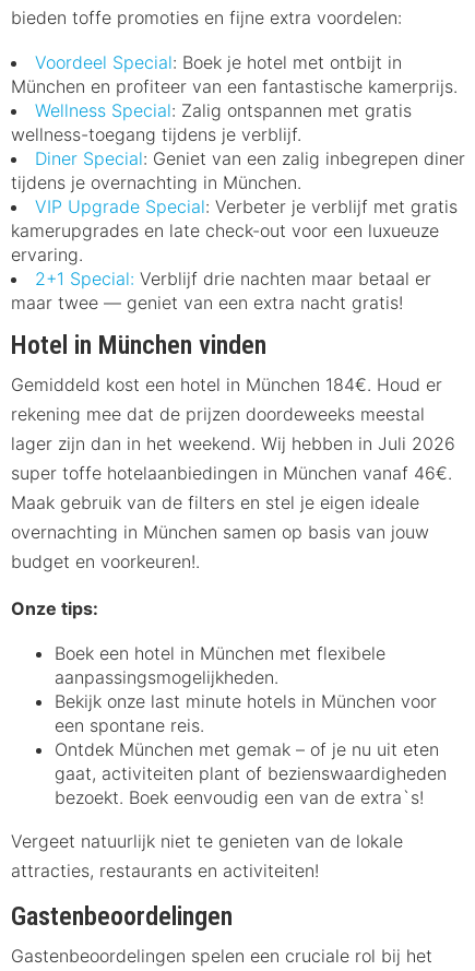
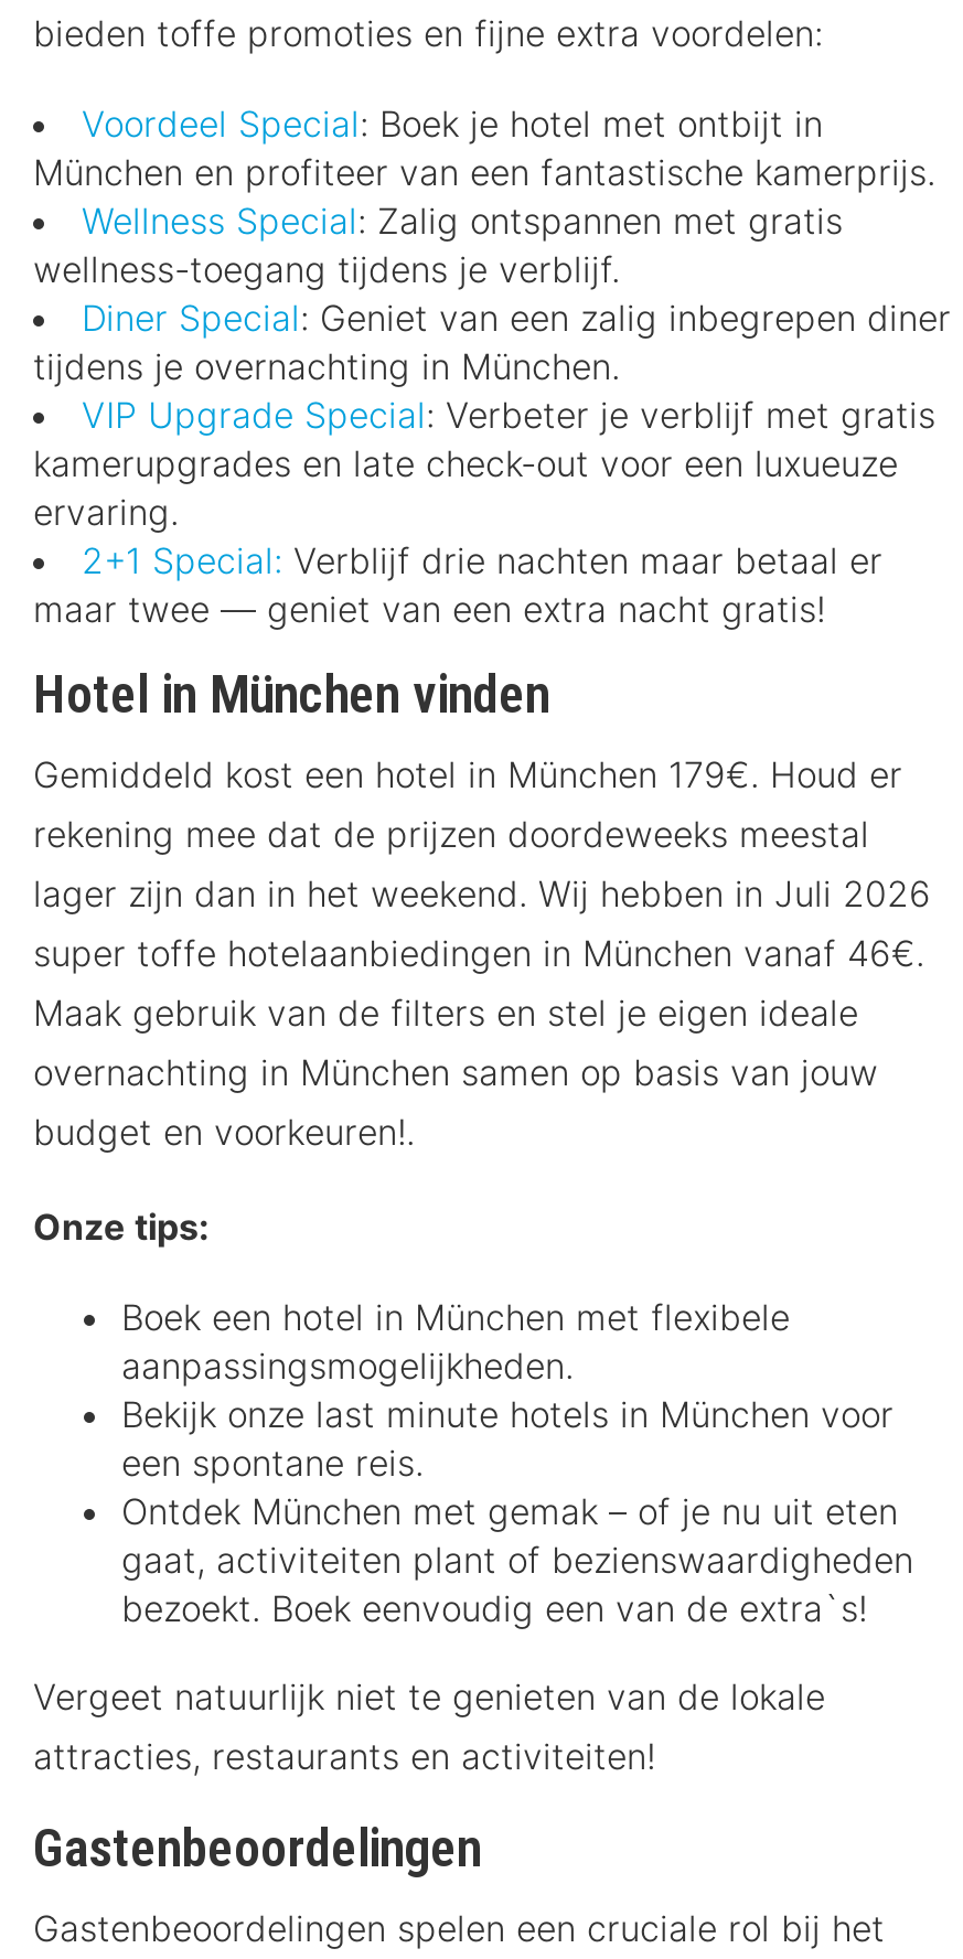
- Gemiddeld kost een hotel in München 184€. Houd er
+ Gemiddeld kost een hotel in München 179€. Houd er
